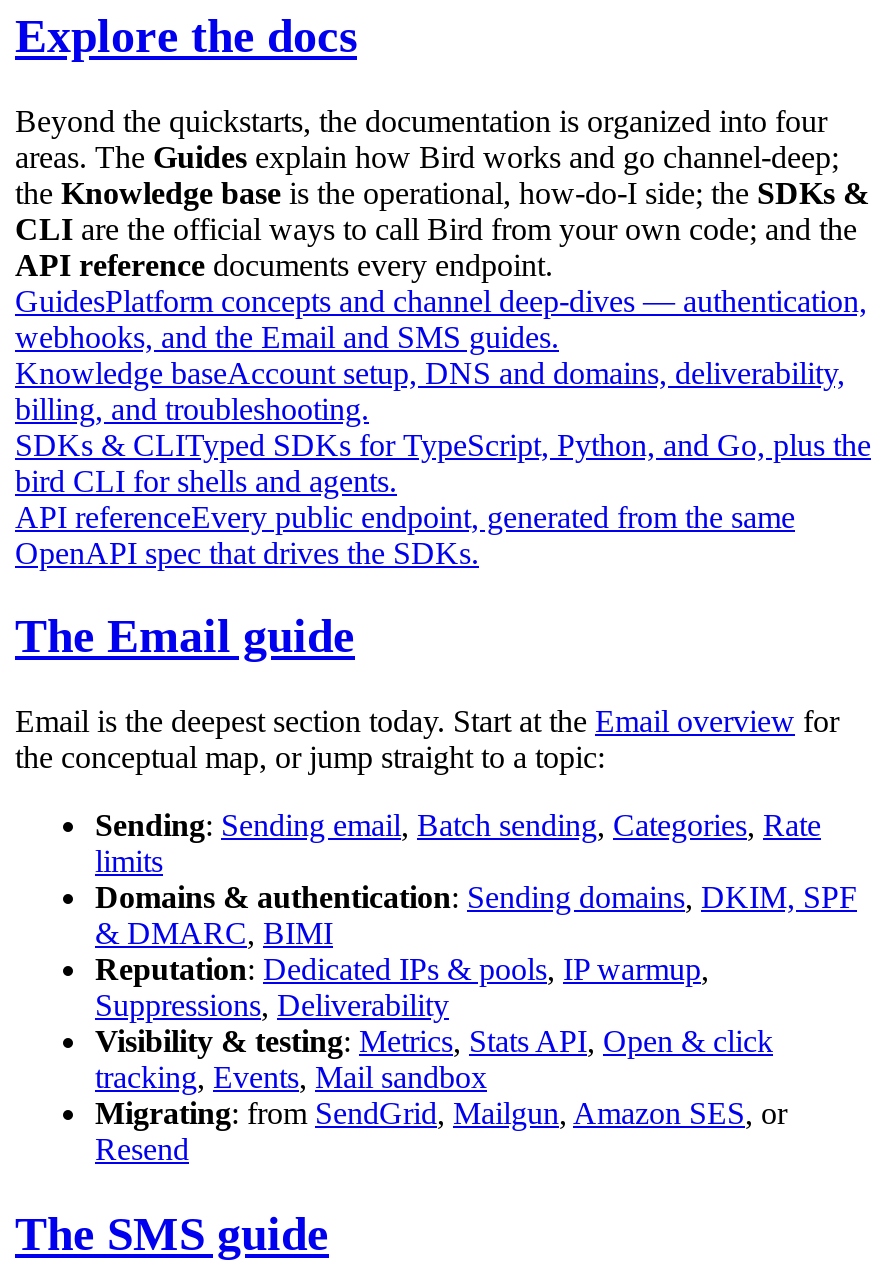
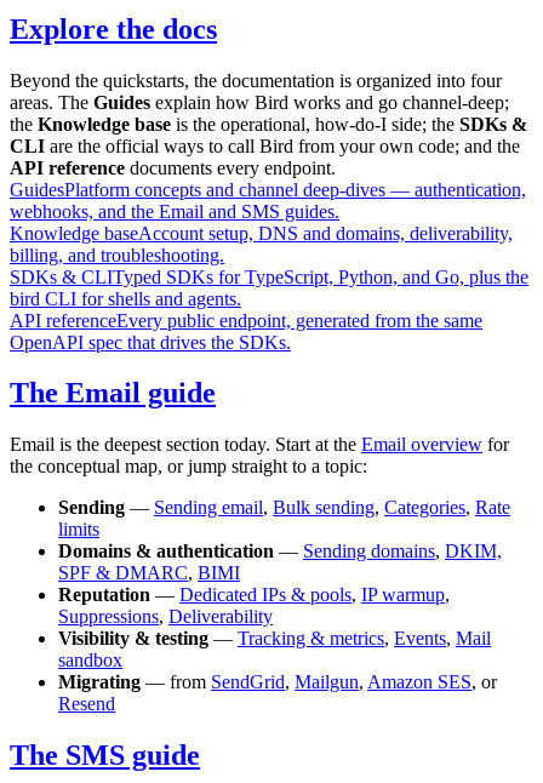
- Sending: Sending email, Batch sending, Categories, Rate
+ Sending — Sending email, Bulk sending, Categories, Rate

- Domains & authentication: Sending domains, DKIM, SPF
- & DMARC, BIMI
- Reputation: Dedicated IPs & pools, IP warmup,
+ Domains & authentication — Sending domains, DKIM,
+ SPF & DMARC, BIMI
+ Reputation — Dedicated IPs & pools, IP warmup,

- Visibility & testing: Metrics, Stats API, Open & click
- tracking, Events, Mail sandbox
- Migrating: from SendGrid, Mailgun, Amazon SES, or
+ Visibility & testing — Tracking & metrics, Events, Mail
+ sandbox
+ Migrating — from SendGrid, Mailgun, Amazon SES, or
